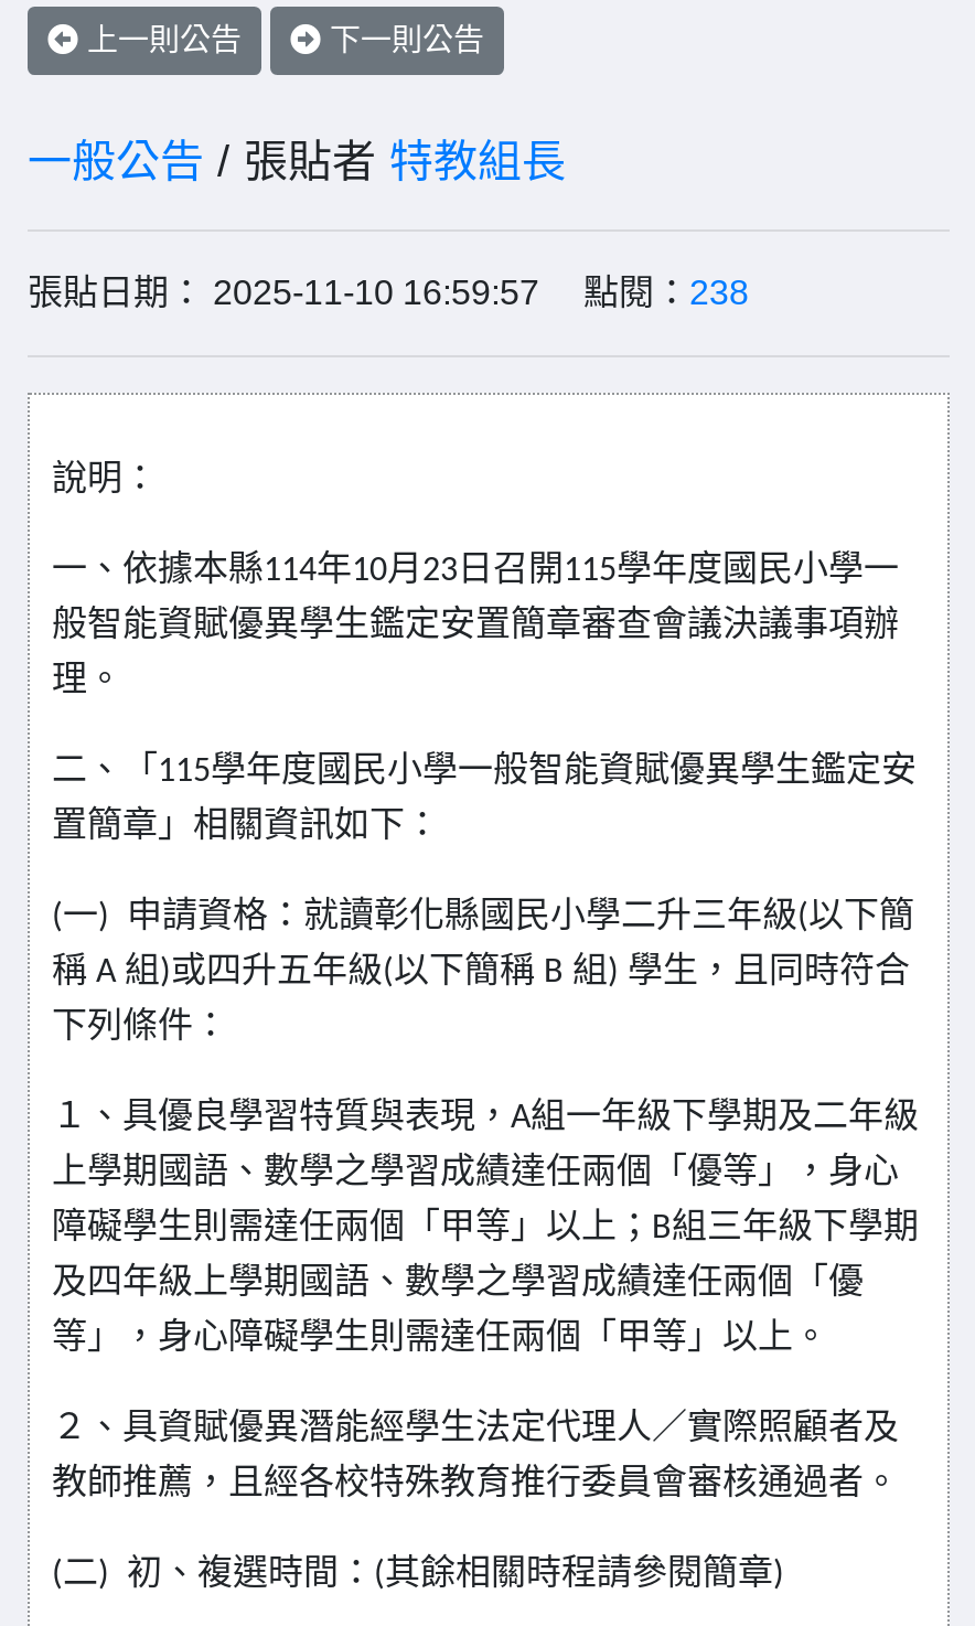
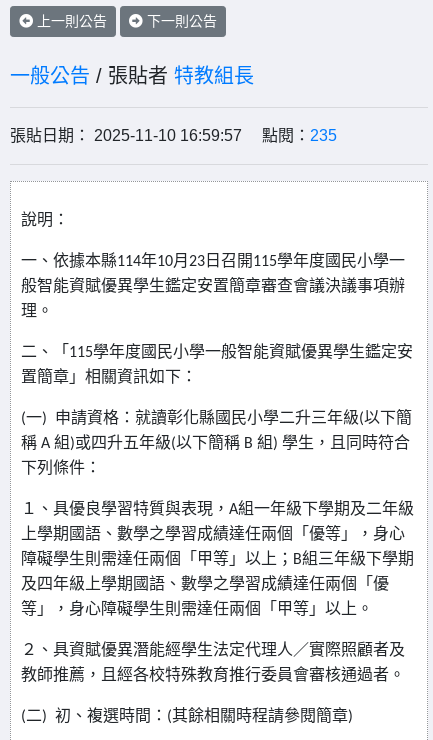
- 張貼日期： 2025-11-10 16:59:57 點閱：238
+ 張貼日期： 2025-11-10 16:59:57 點閱：235
